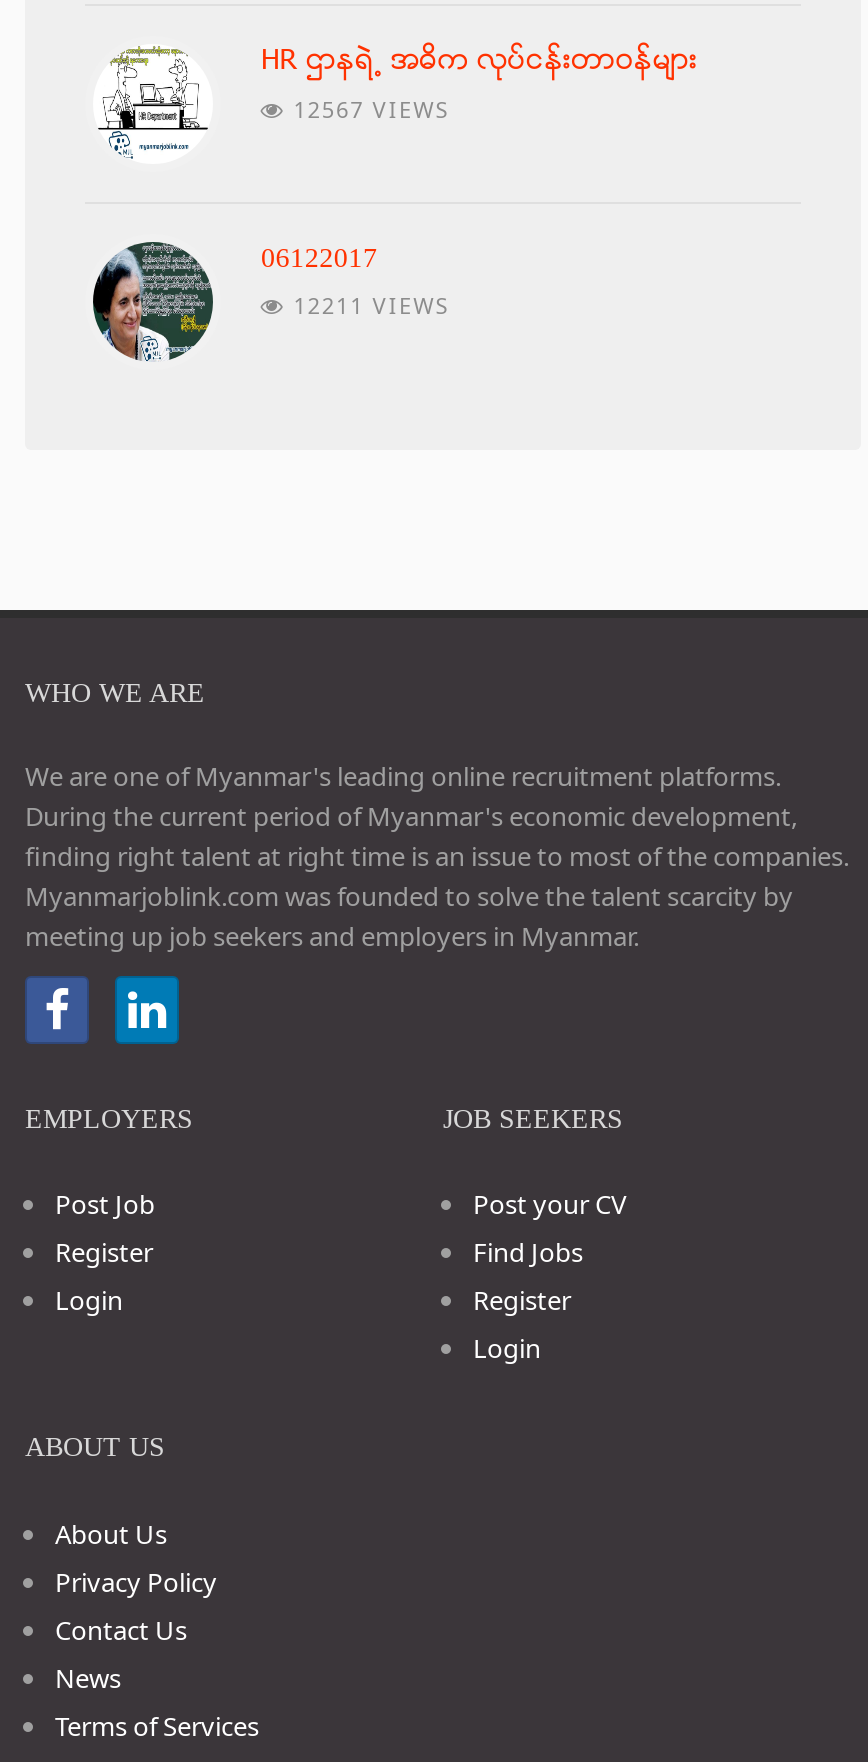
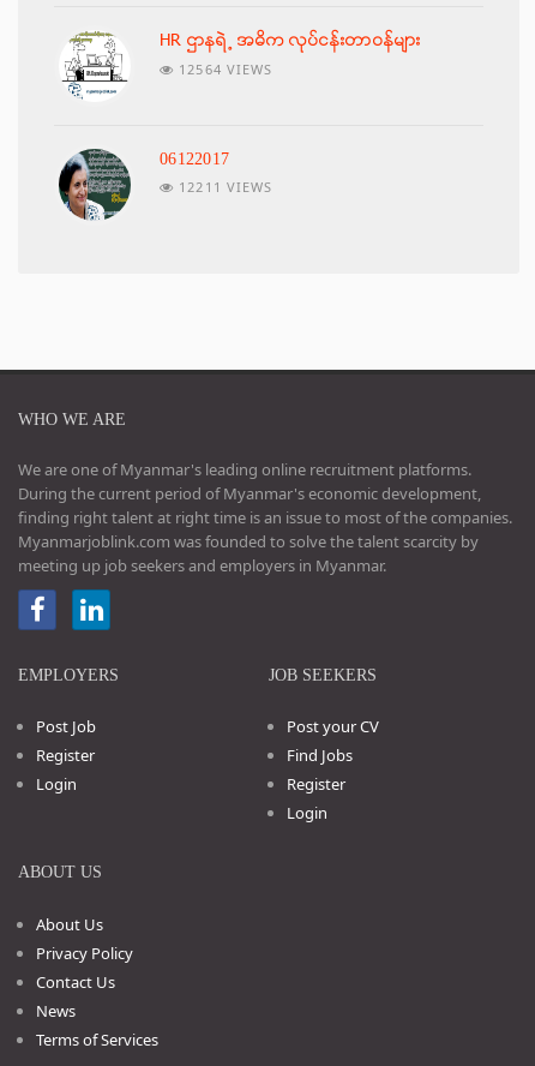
- 12567 VIEWS
+ 12564 VIEWS
